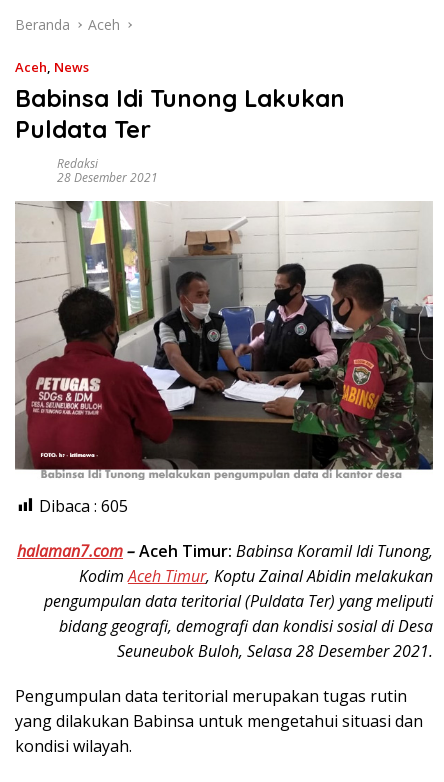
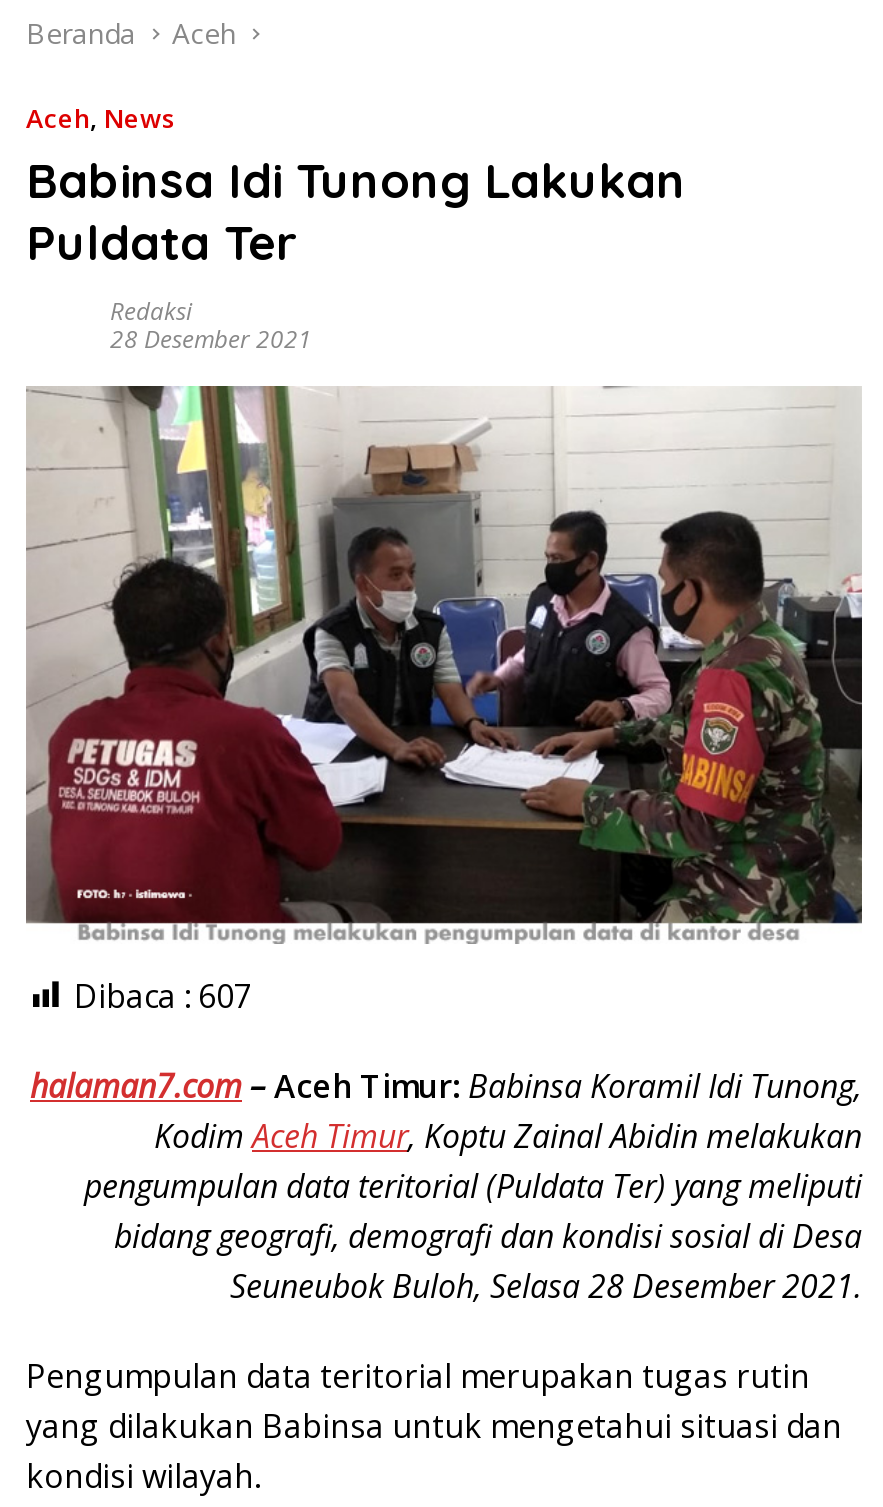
- Dibaca : 605
+ Dibaca : 607
